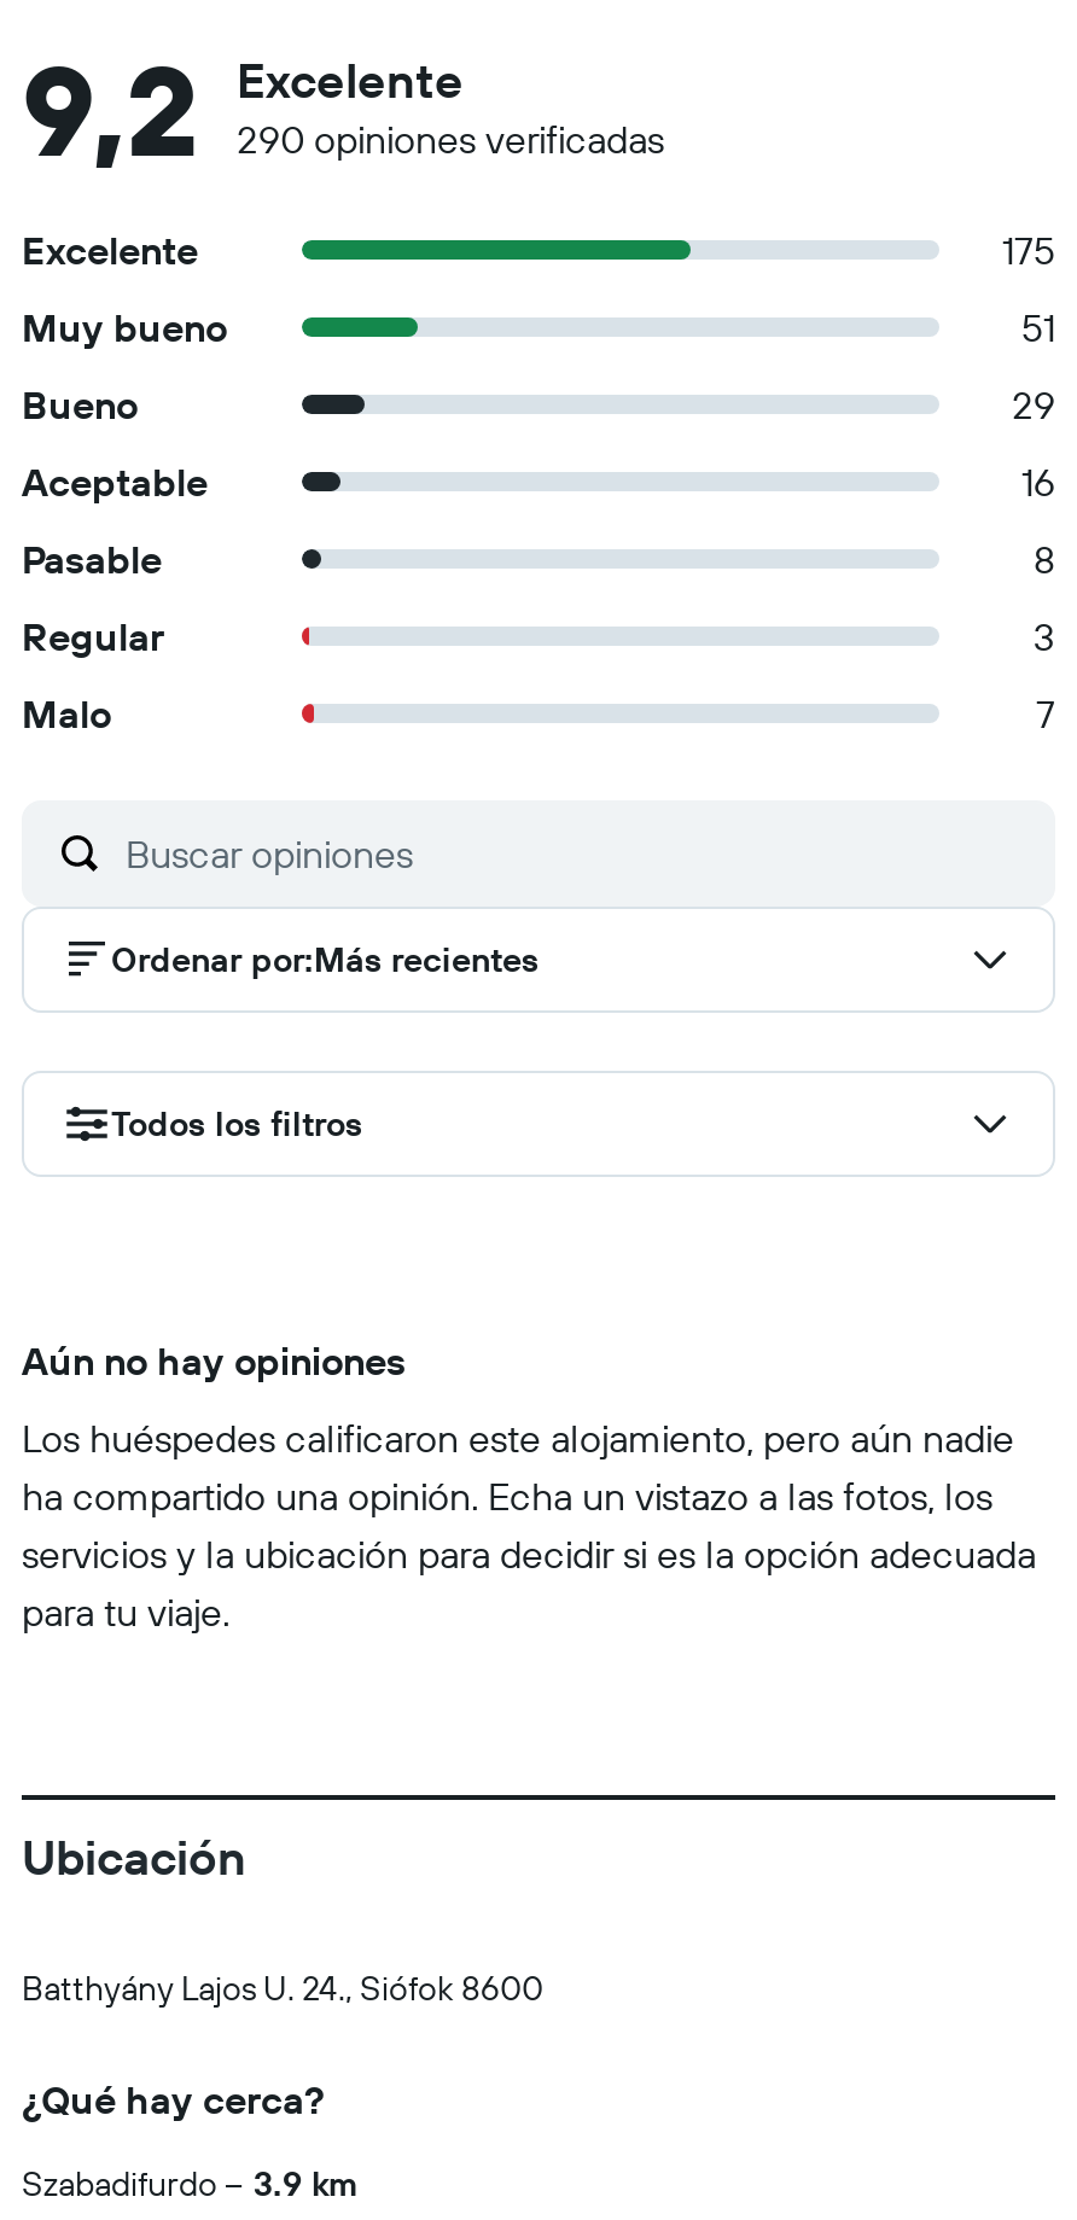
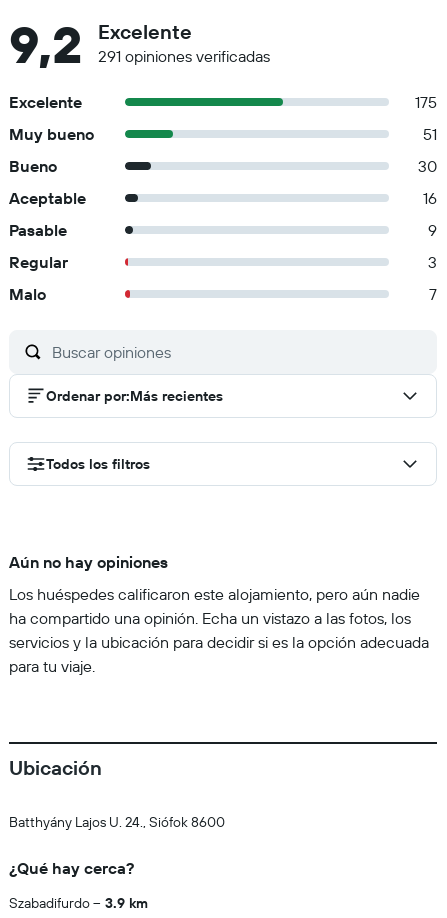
- 290 opiniones verificadas
+ 291 opiniones verificadas

- 29
+ 30

- 8
+ 9
